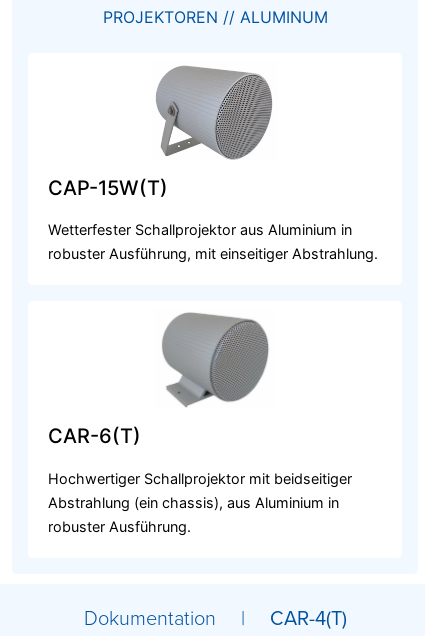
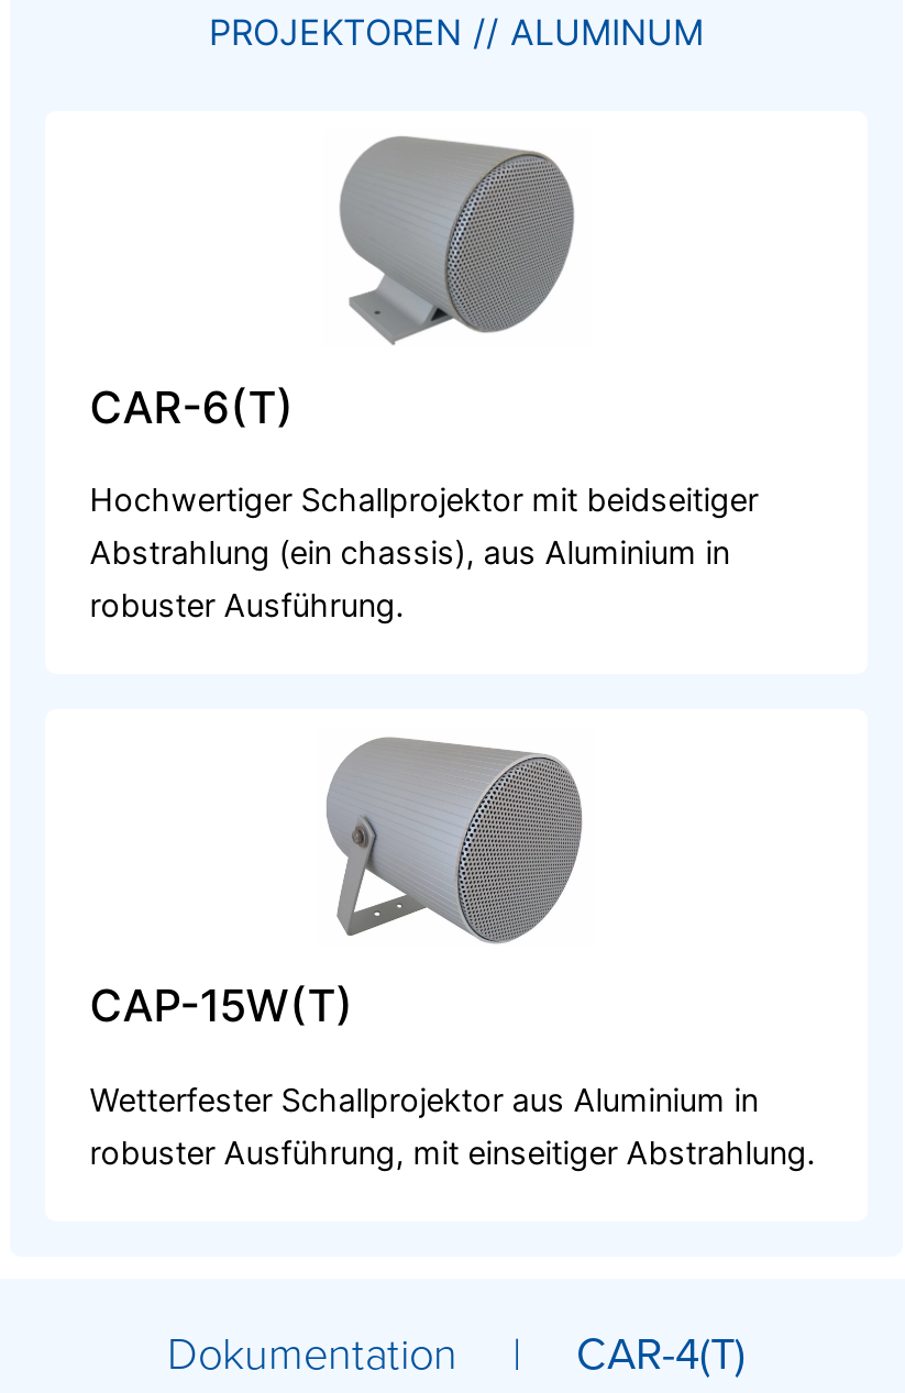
moved down: [image] | CAP-15W(T) | Wetterfester Schallprojektor aus Aluminium in | robuster Ausführung, mit einseitiger Abstrahlung.

moved up: CAR-6(T) | Hochwertiger Schallprojektor mit beidseitiger | Abstrahlung (ein chassis), aus Aluminium in | robuster Ausführung.
